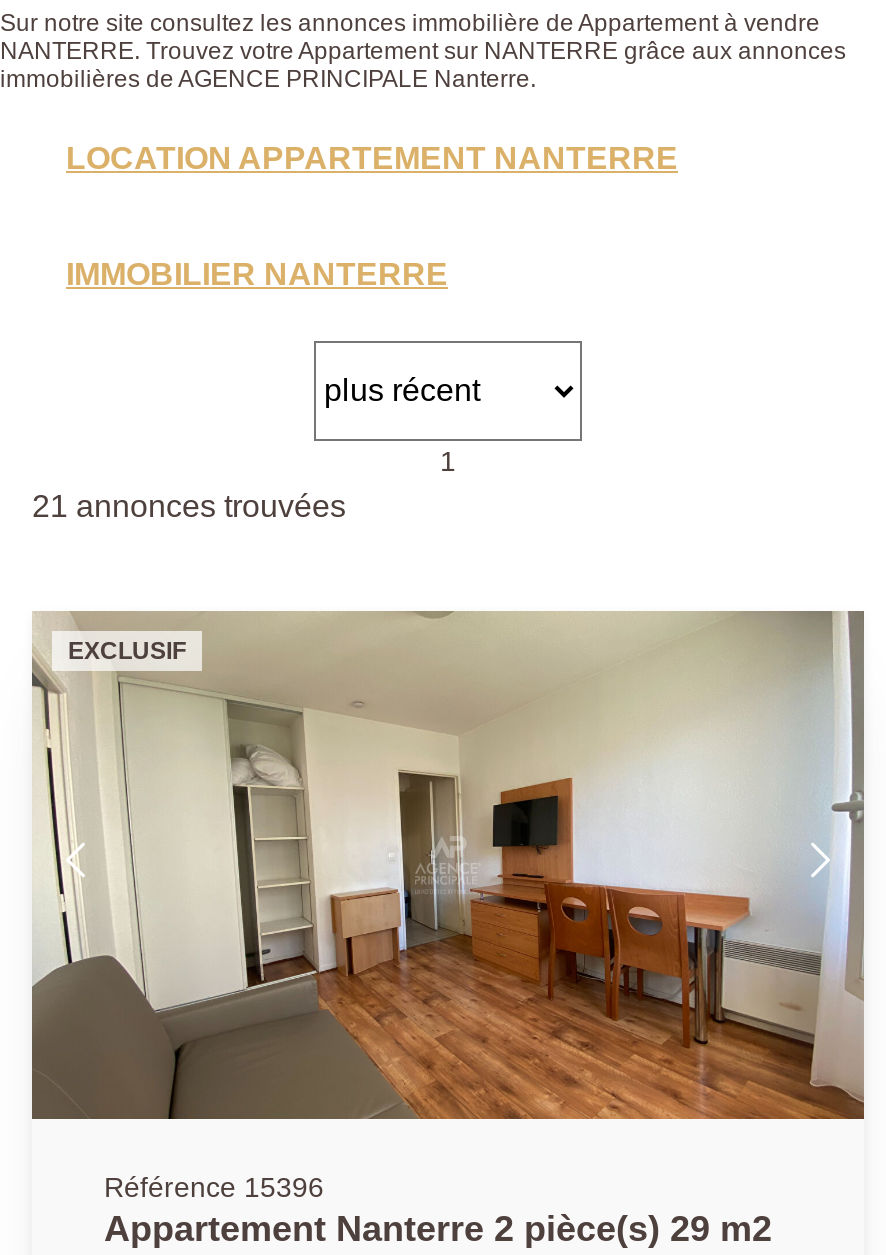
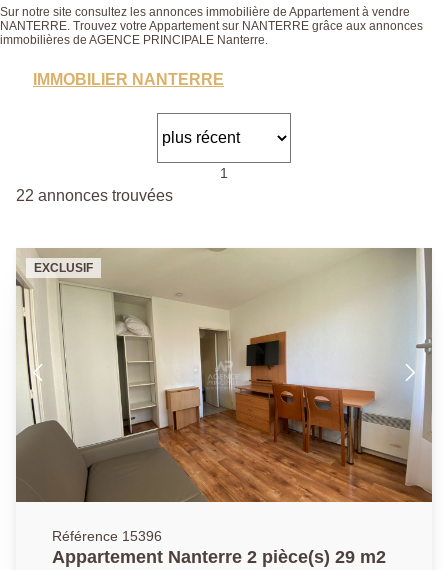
- LOCATION APPARTEMENT NANTERRE

- 21 annonces trouvées
+ 22 annonces trouvées
